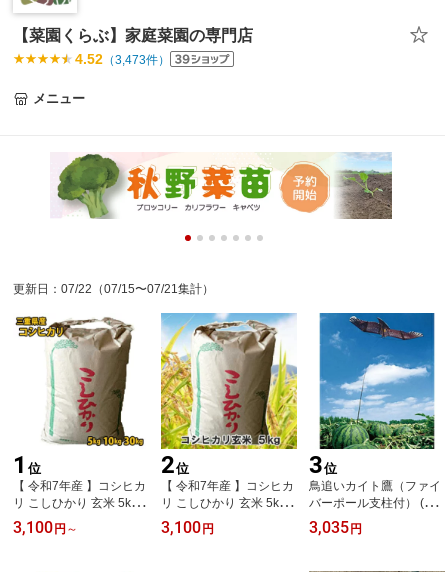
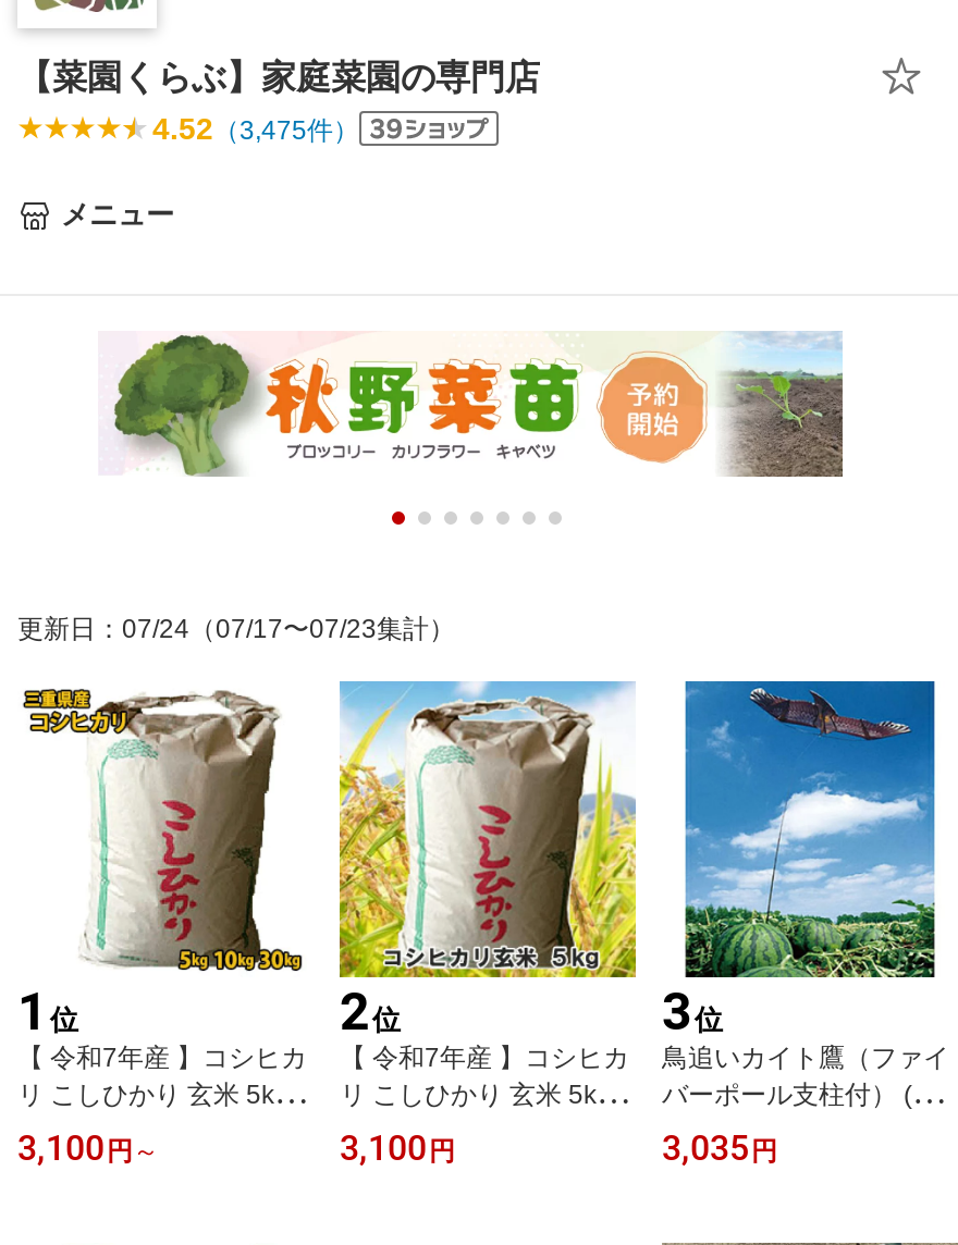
- 4.52（3,473件）
+ 4.52（3,475件）

- 更新日：07/22（07/15〜07/21集計）
+ 更新日：07/24（07/17〜07/23集計）
